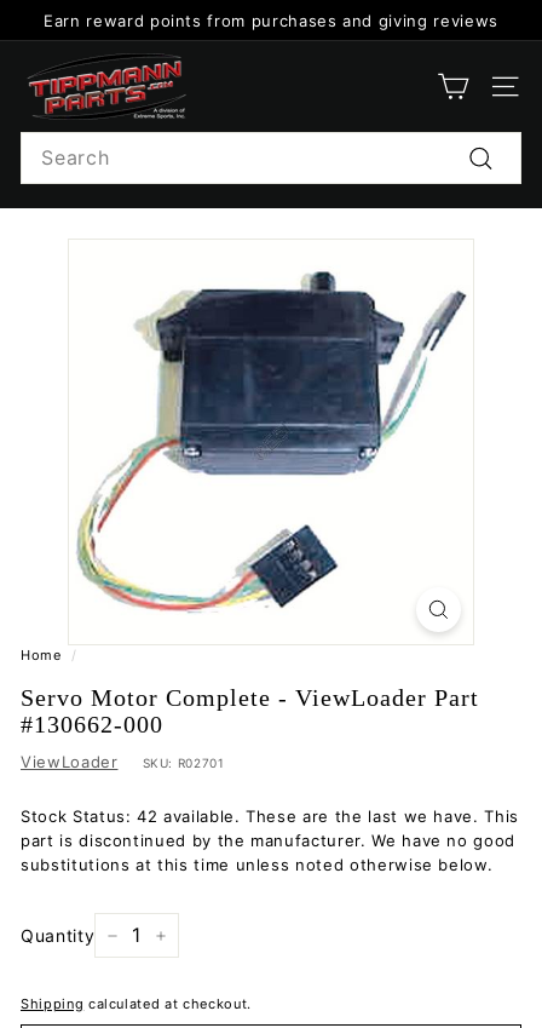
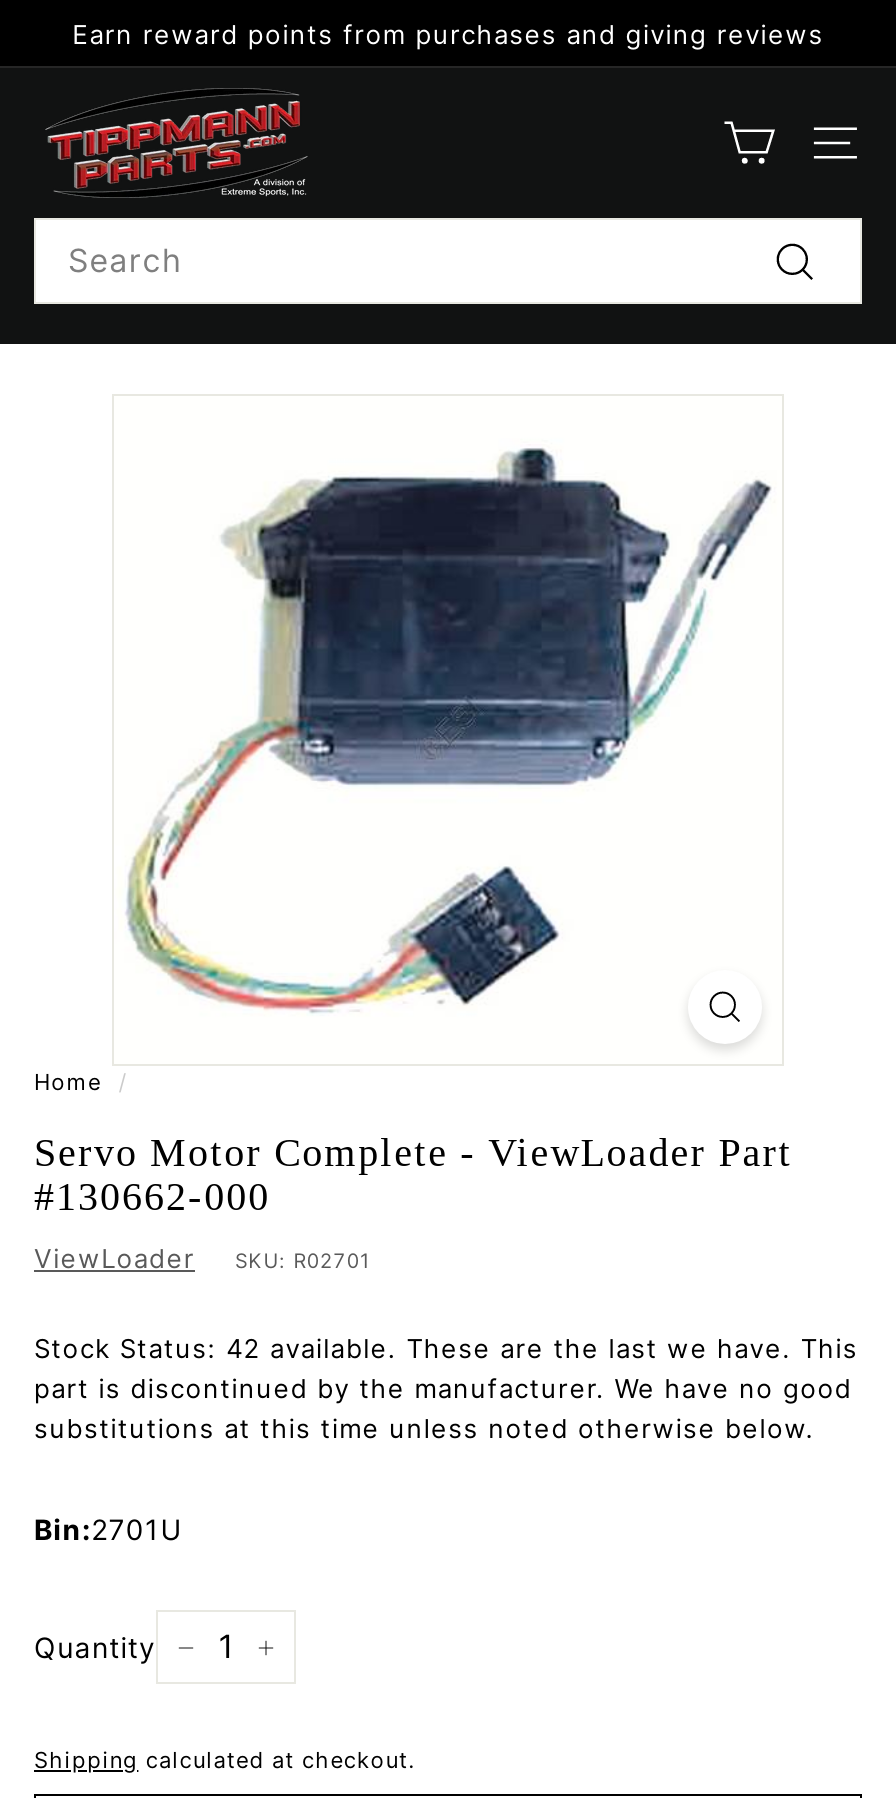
+ Bin: 2701 U
